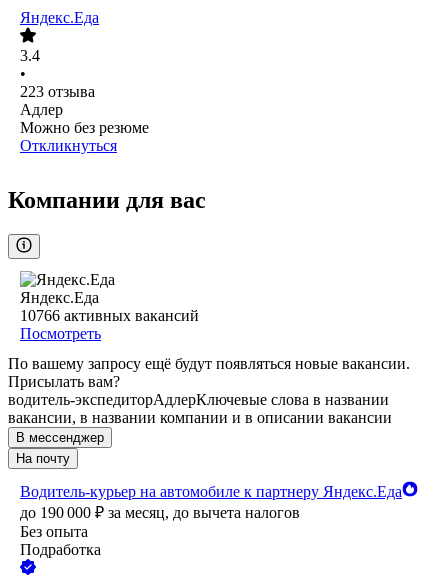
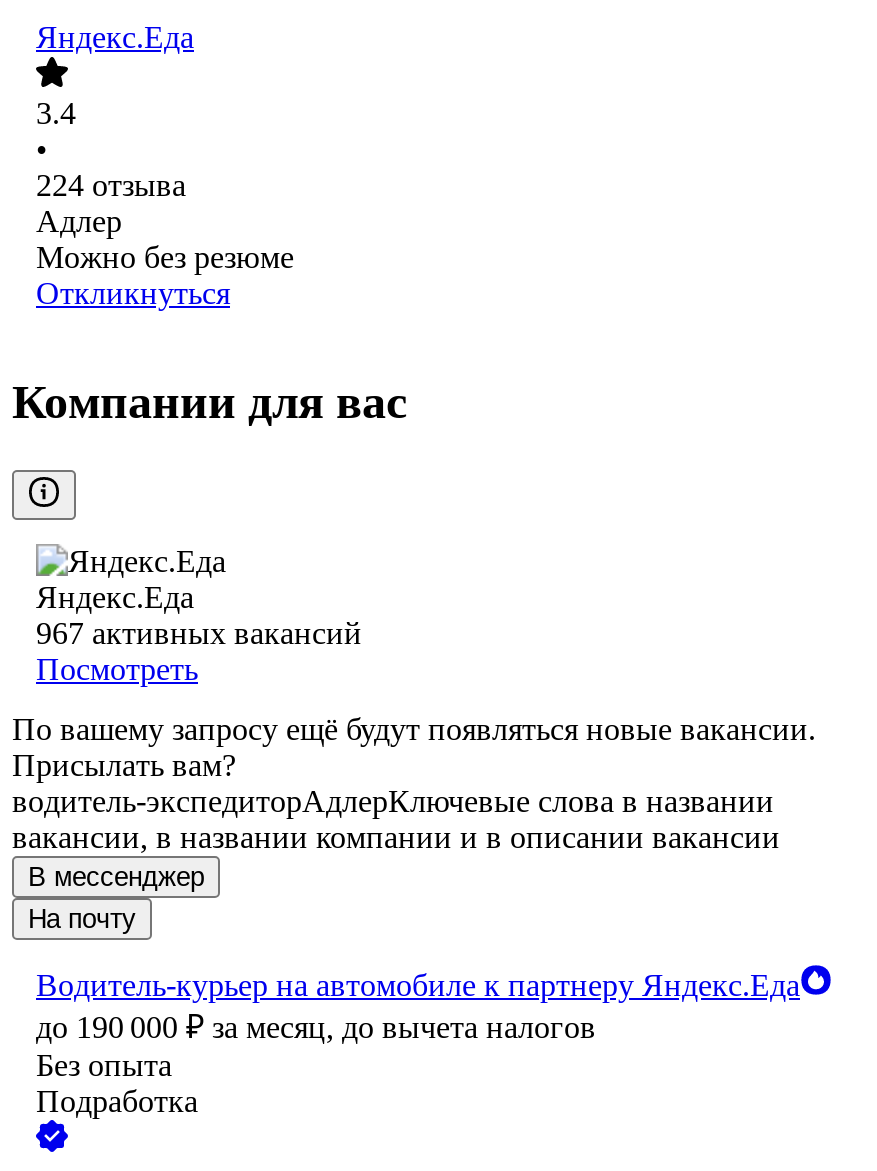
- 223 отзыва
+ 224 отзыва

- 10766 активных вакансий
+ 967 активных вакансий
